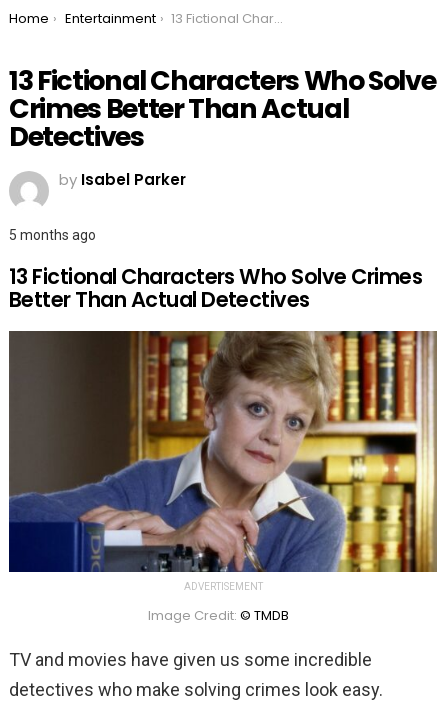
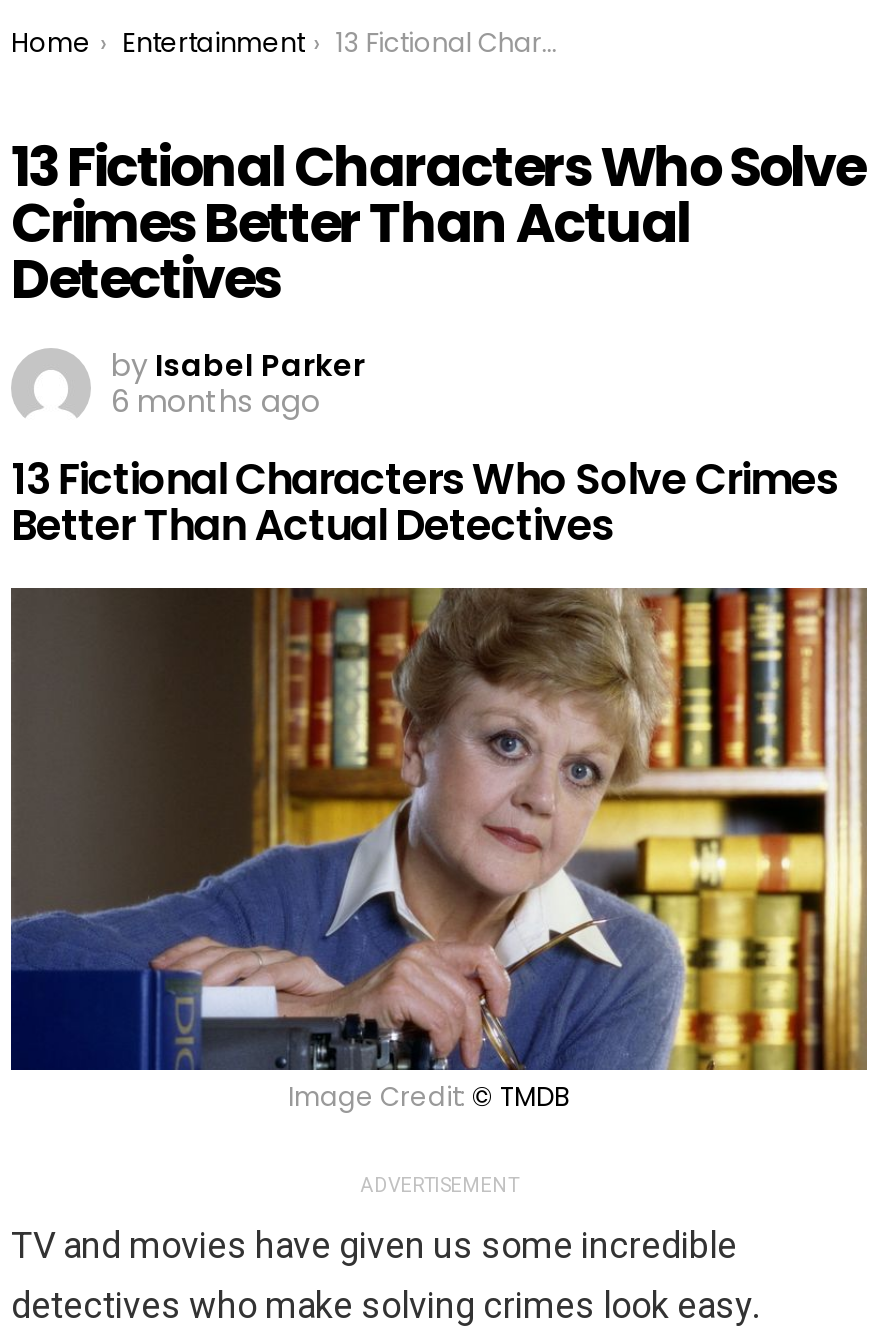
- 5 months ago
+ 6 months ago

moved up: Image Credit: © TMDB
